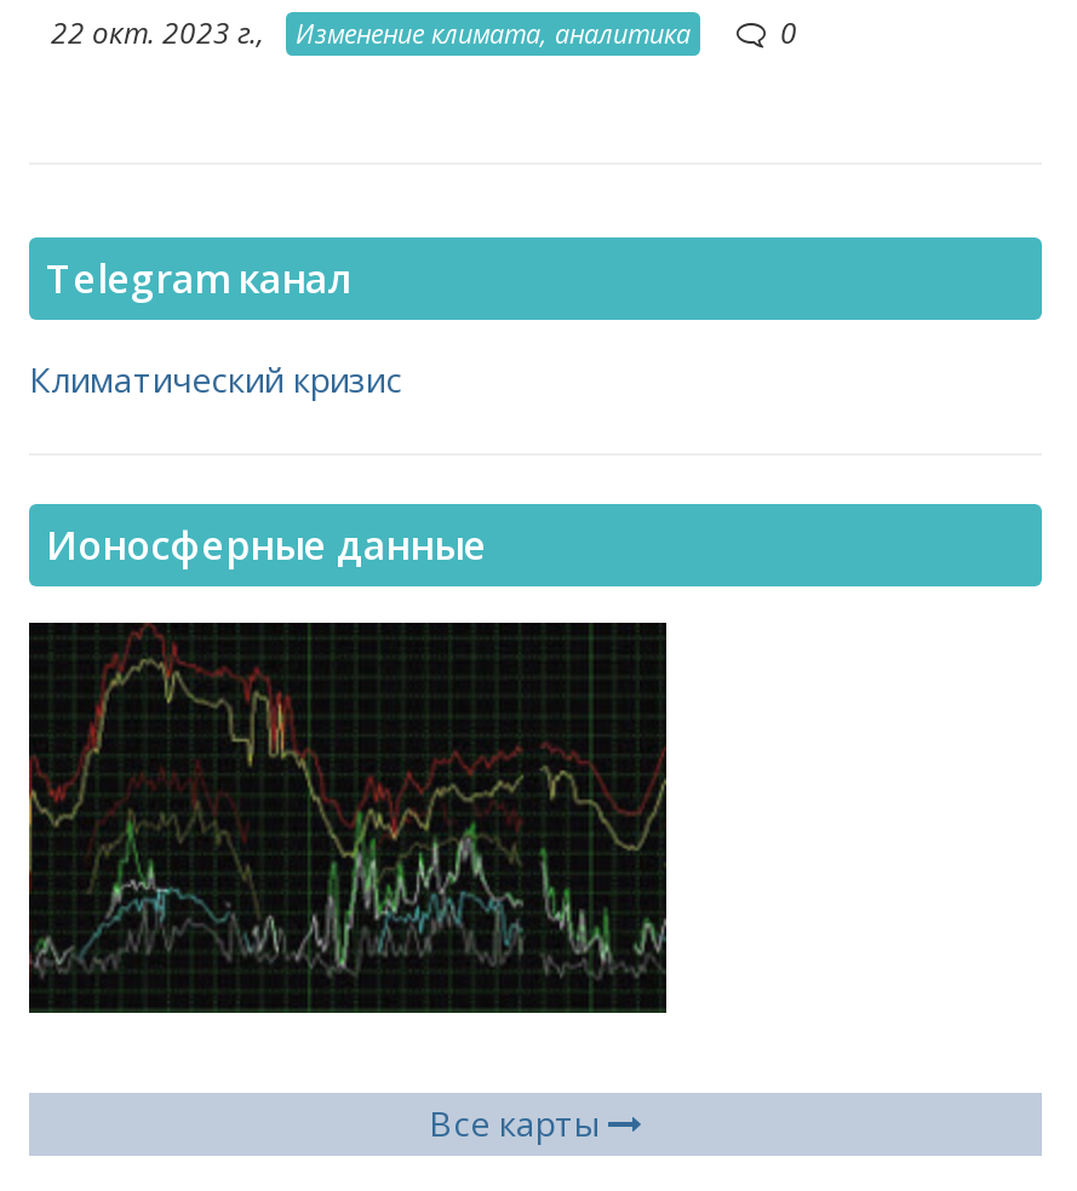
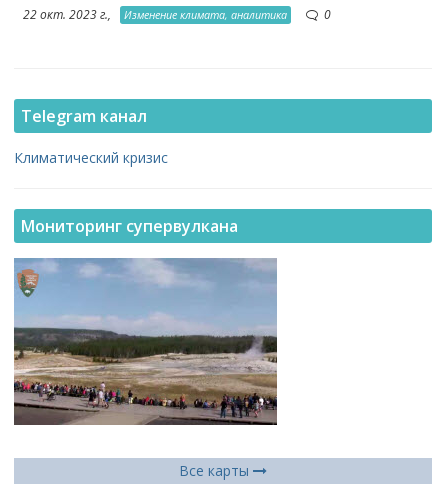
- Ионосферные данные
+ Мониторинг супервулкана

- [image]
+ [image]
